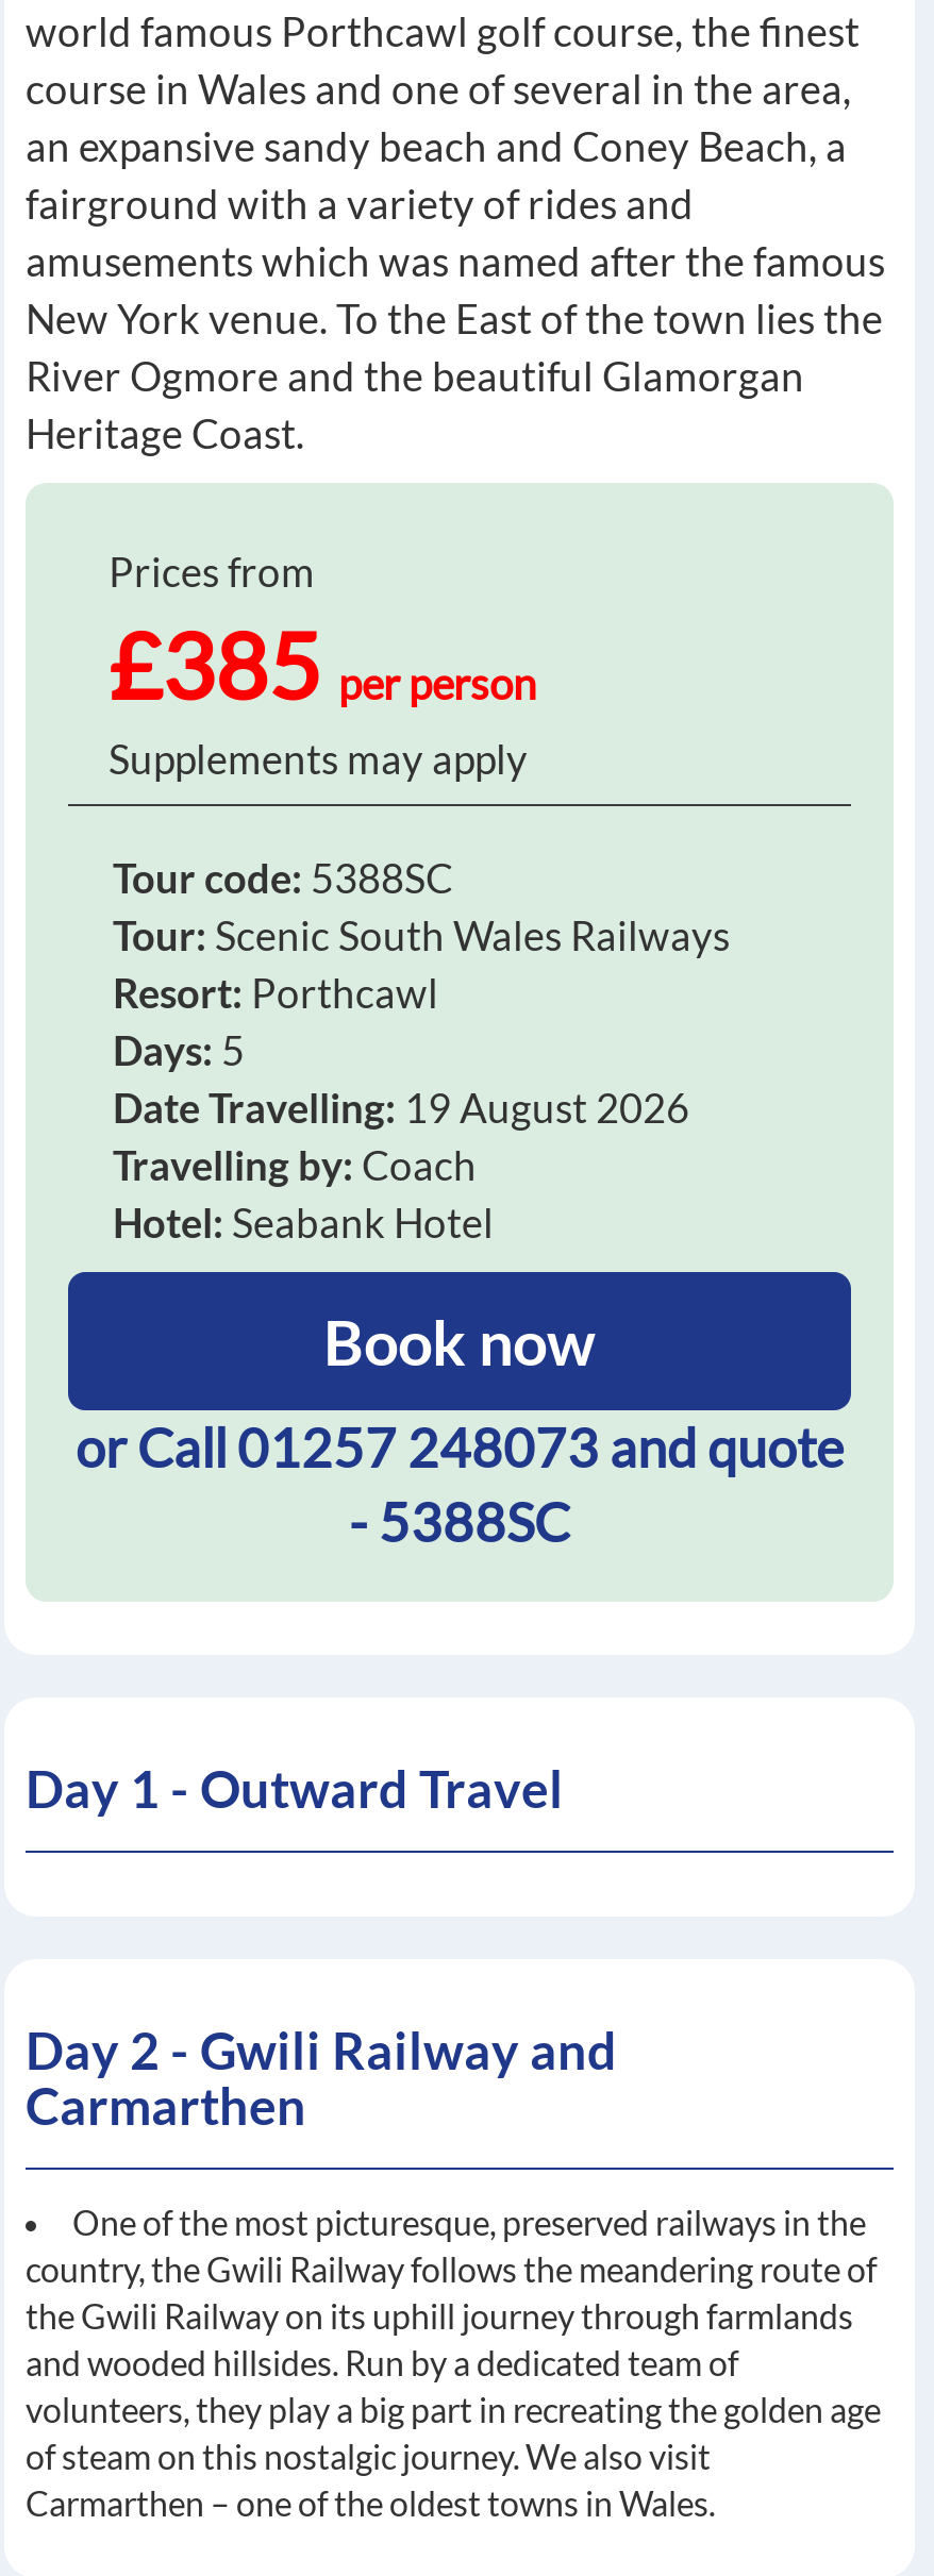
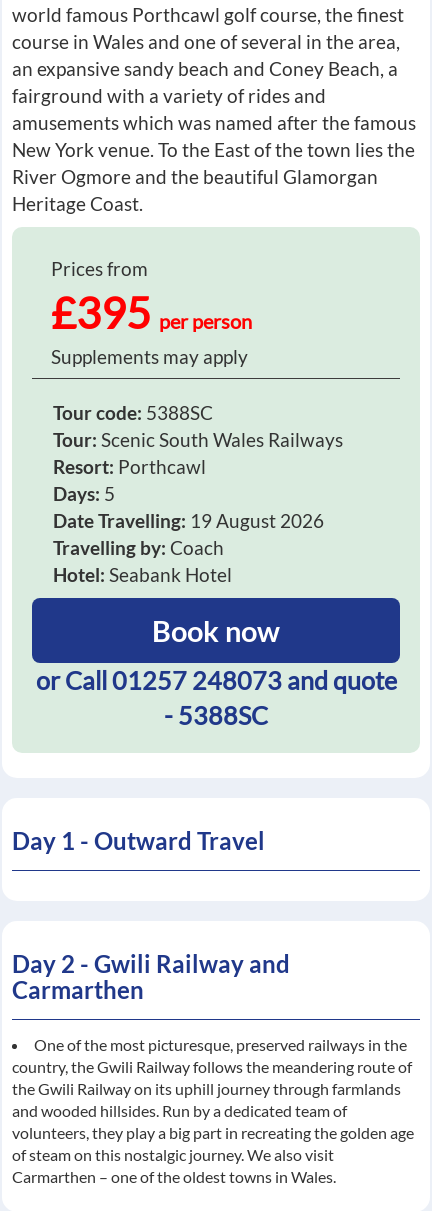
- £385 per person
+ £395 per person
